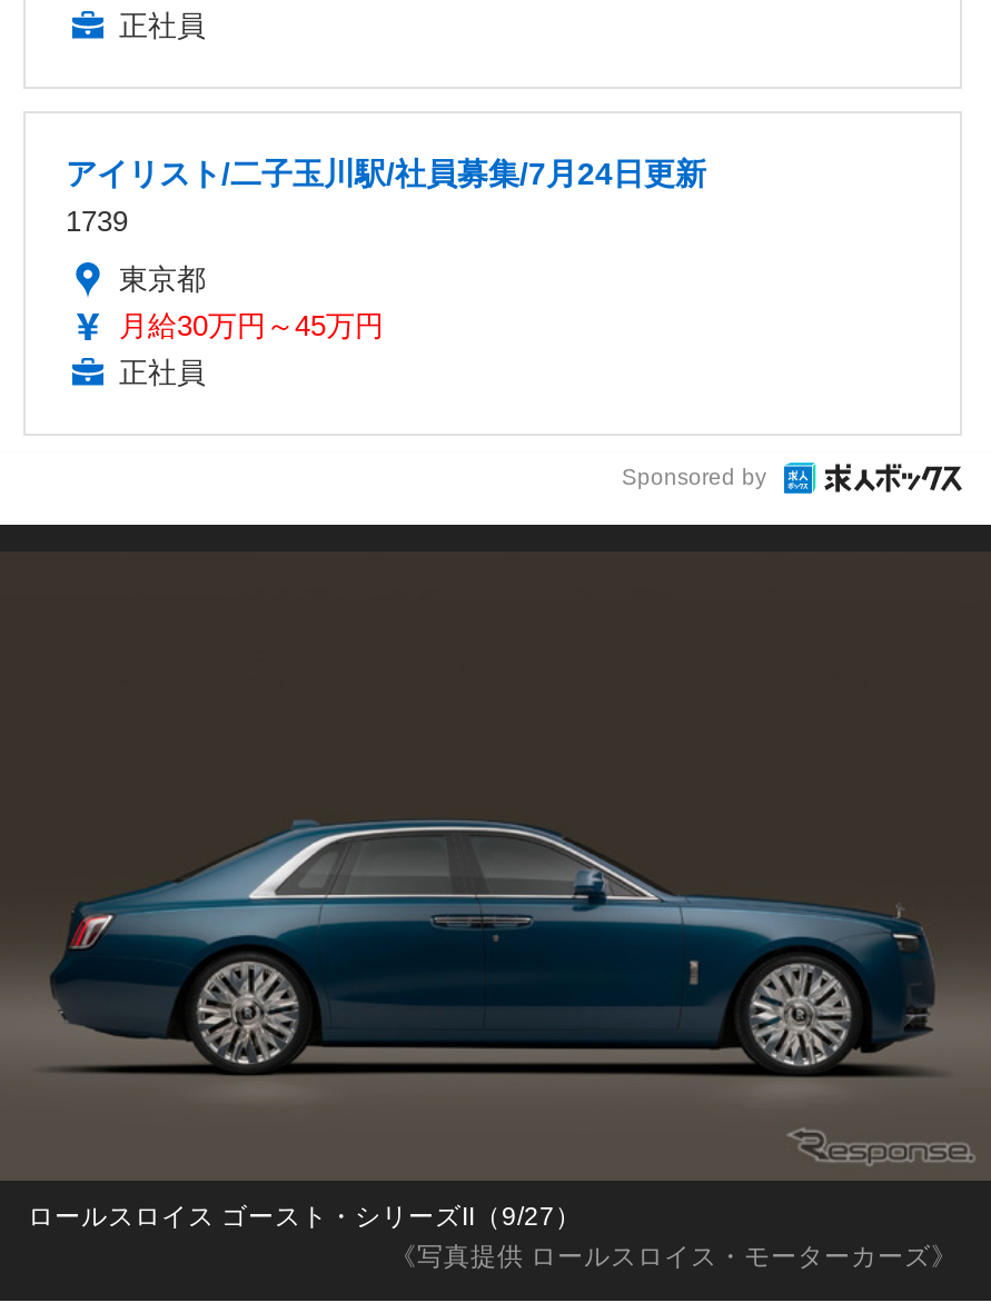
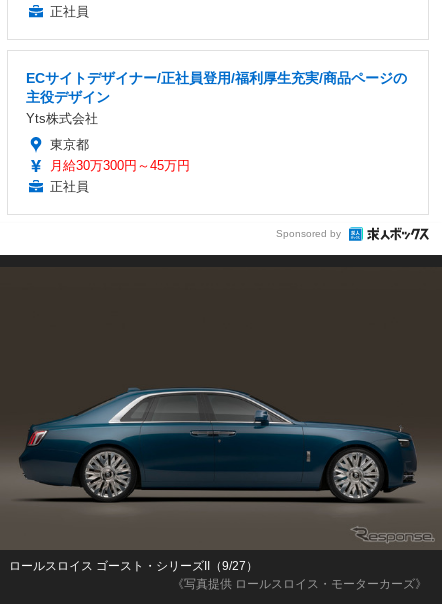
- アイリスト/二子玉川駅/社員募集/7月24日更新
- 1739
+ ECサイトデザイナー/正社員登用/福利厚生充実/商品ページの
+ 主役デザイン
+ Yts株式会社

- 月給30万円～45万円
+ 月給30万300円～45万円
